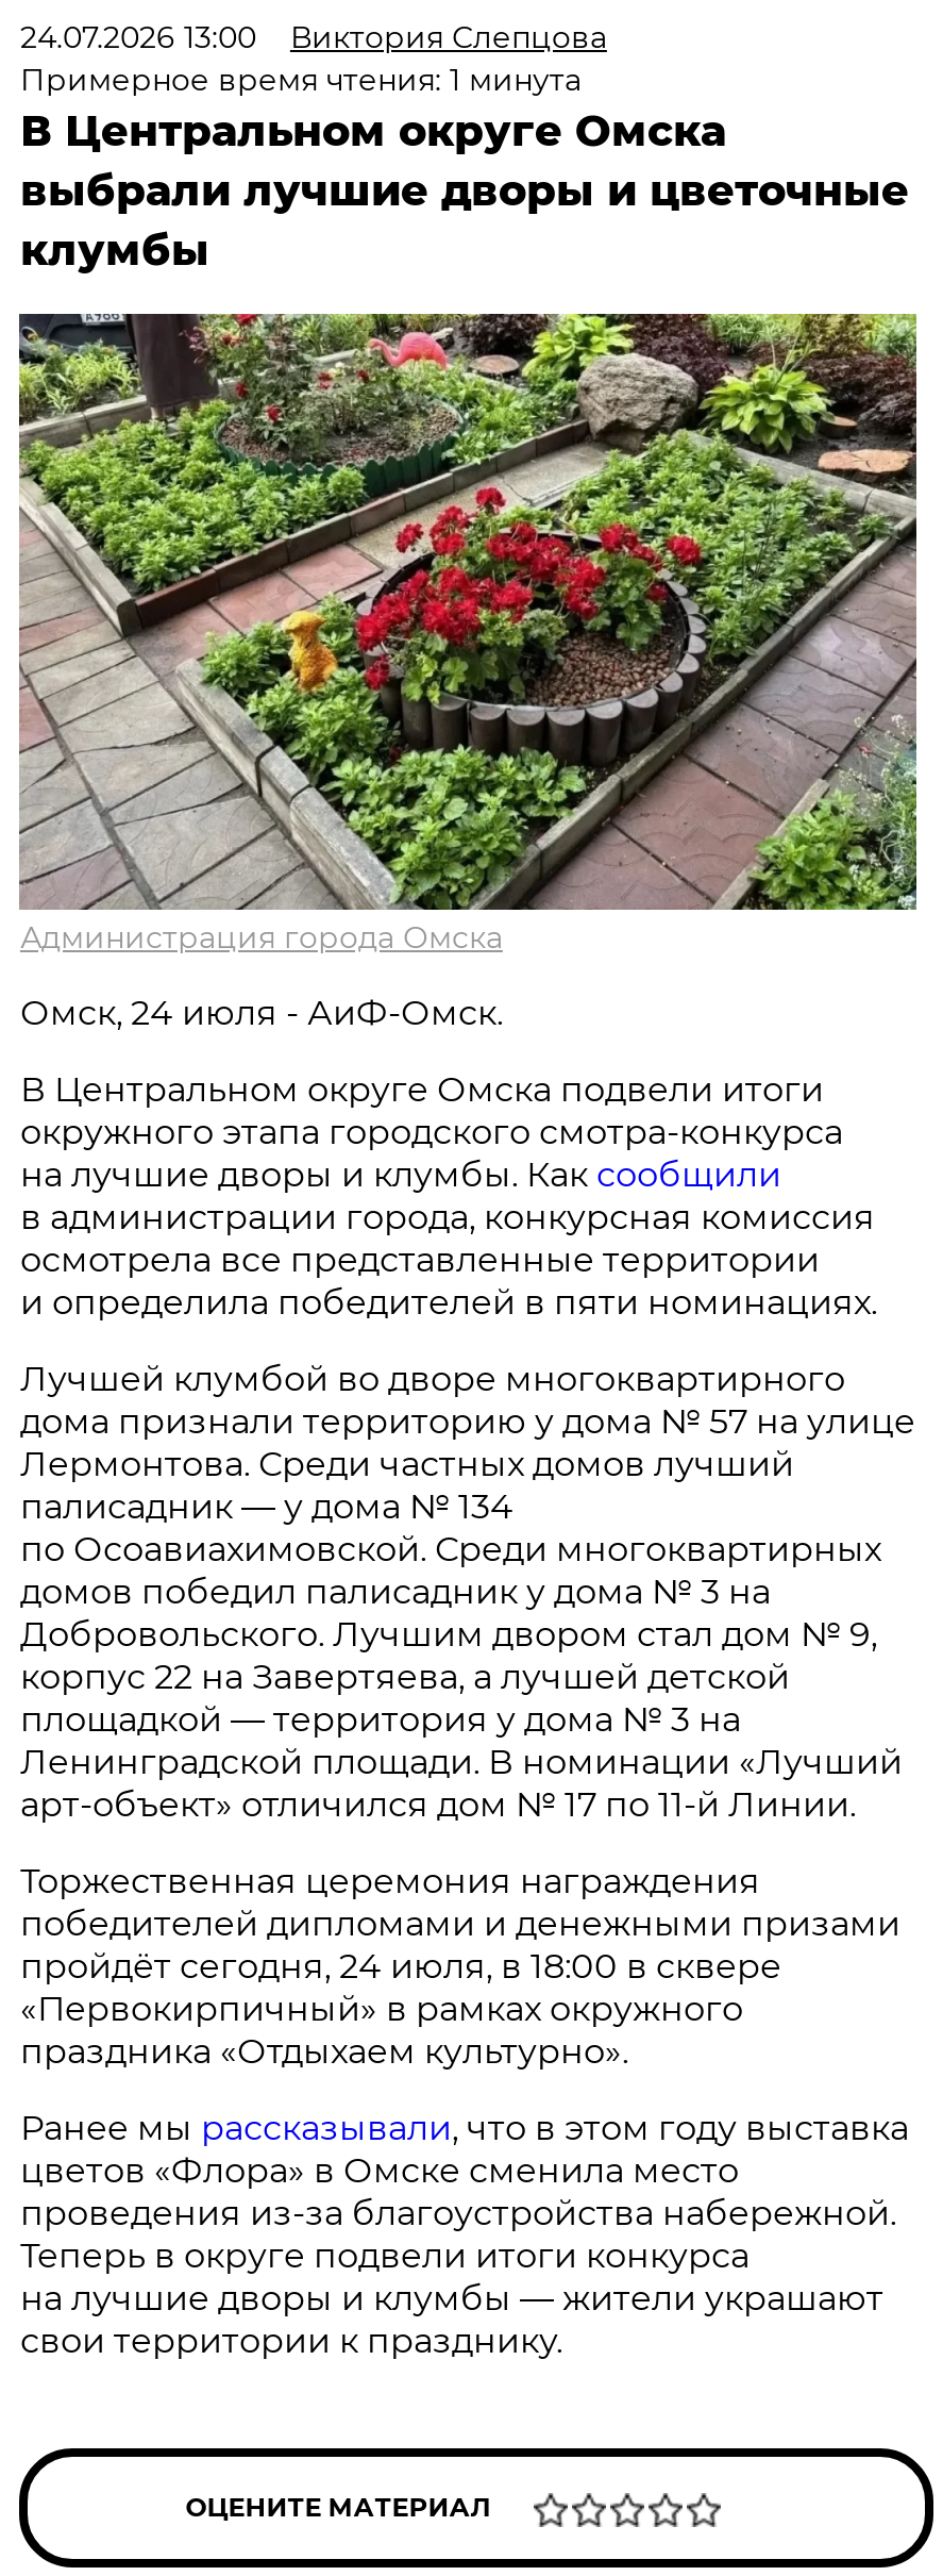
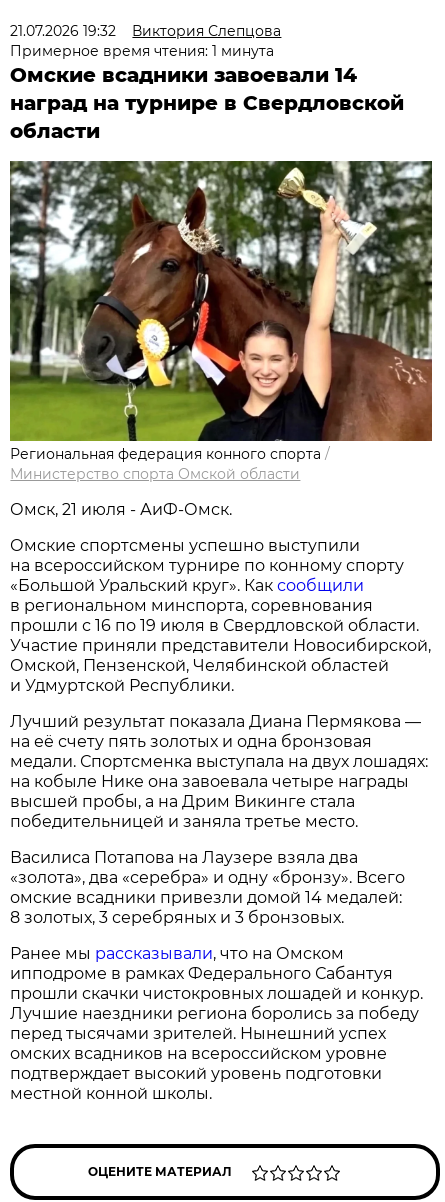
- 24.07.2026 13:00 Виктория Слепцова
+ 21.07.2026 19:32 Виктория Слепцова

- В Центральном округе Омска
- выбрали лучшие дворы и цветочные
- клумбы
+ Омские всадники завоевали 14
+ наград на турнире в Свердловской
+ области

- [image]
- Администрация города Омска
+ [image]
+ Региональная федерация конного спорта /
+ Министерство спорта Омской области

- Омск, 24 июля - АиФ-Омск.
+ Омск, 21 июля - АиФ-Омск.

- В Центральном округе Омска подвели итоги
- окружного этапа городского смотра-конкурса
- на лучшие дворы и клумбы. Как сообщили
- в администрации города, конкурсная комиссия
- осмотрела все представленные территории
- и определила победителей в пяти номинациях.
+ Омские спортсмены успешно выступили
+ на всероссийском турнире по конному спорту
+ «Большой Уральский круг». Как сообщили
+ в региональном минспорта, соревнования
+ прошли с 16 по 19 июля в Свердловской области.
+ Участие приняли представители Новосибирской,
+ Омской, Пензенской, Челябинской областей
+ и Удмуртской Республики.

- Лучшей клумбой во дворе многоквартирного
- дома признали территорию у дома № 57 на улице
- Лермонтова. Среди частных домов лучший
- палисадник — у дома № 134
- по Осоавиахимовской. Среди многоквартирных
- домов победил палисадник у дома № 3 на
- Добровольского. Лучшим двором стал дом № 9,
- корпус 22 на Завертяева, а лучшей детской
- площадкой — территория у дома № 3 на
- Ленинградской площади. В номинации «Лучший
- арт-объект» отличился дом № 17 по 11-й Линии.
+ Лучший результат показала Диана Пермякова —
+ на её счету пять золотых и одна бронзовая
+ медали. Спортсменка выступала на двух лошадях:
+ на кобыле Нике она завоевала четыре награды
+ высшей пробы, а на Дрим Викинге стала
+ победительницей и заняла третье место.

- Торжественная церемония награждения
- победителей дипломами и денежными призами
- пройдёт сегодня, 24 июля, в 18:00 в сквере
- «Первокирпичный» в рамках окружного
- праздника «Отдыхаем культурно».
+ Василиса Потапова на Лаузере взяла два
+ «золота», два «серебра» и одну «бронзу». Всего
+ омские всадники привезли домой 14 медалей:
+ 8 золотых, 3 серебряных и 3 бронзовых.

- Ранее мы рассказывали, что в этом году выставка
- цветов «Флора» в Омске сменила место
- проведения из-за благоустройства набережной.
- Теперь в округе подвели итоги конкурса
- на лучшие дворы и клумбы — жители украшают
- свои территории к празднику.
+ Ранее мы рассказывали, что на Омском
+ ипподроме в рамках Федерального Сабантуя
+ прошли скачки чистокровных лошадей и конкур.
+ Лучшие наездники региона боролись за победу
+ перед тысячами зрителей. Нынешний успех
+ омских всадников на всероссийском уровне
+ подтверждает высокий уровень подготовки
+ местной конной школы.
